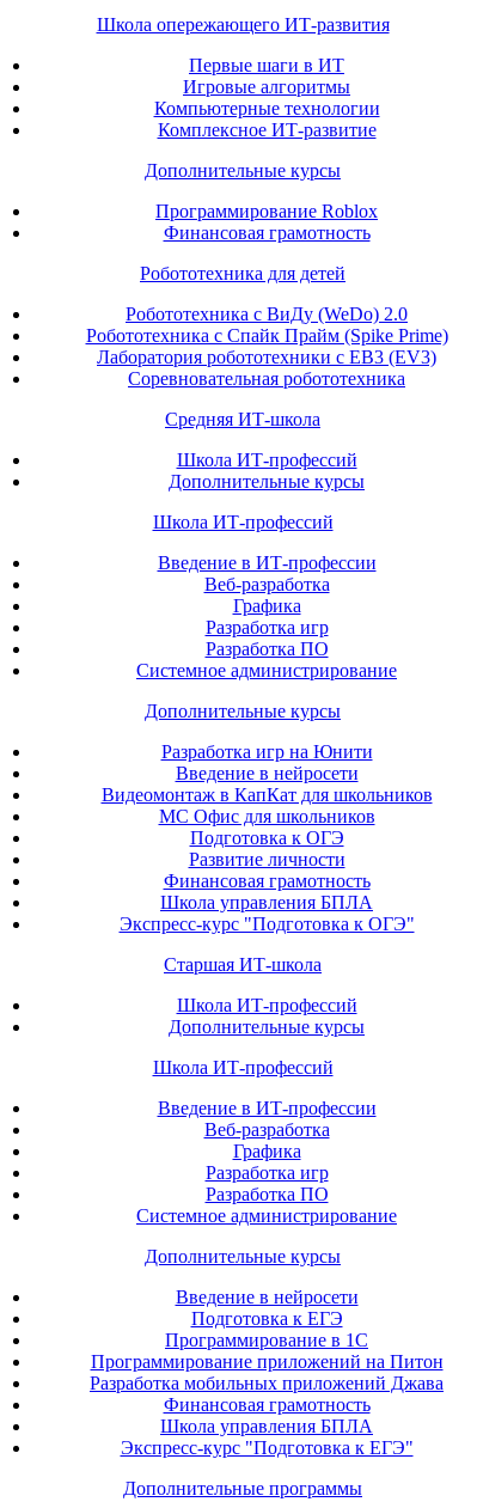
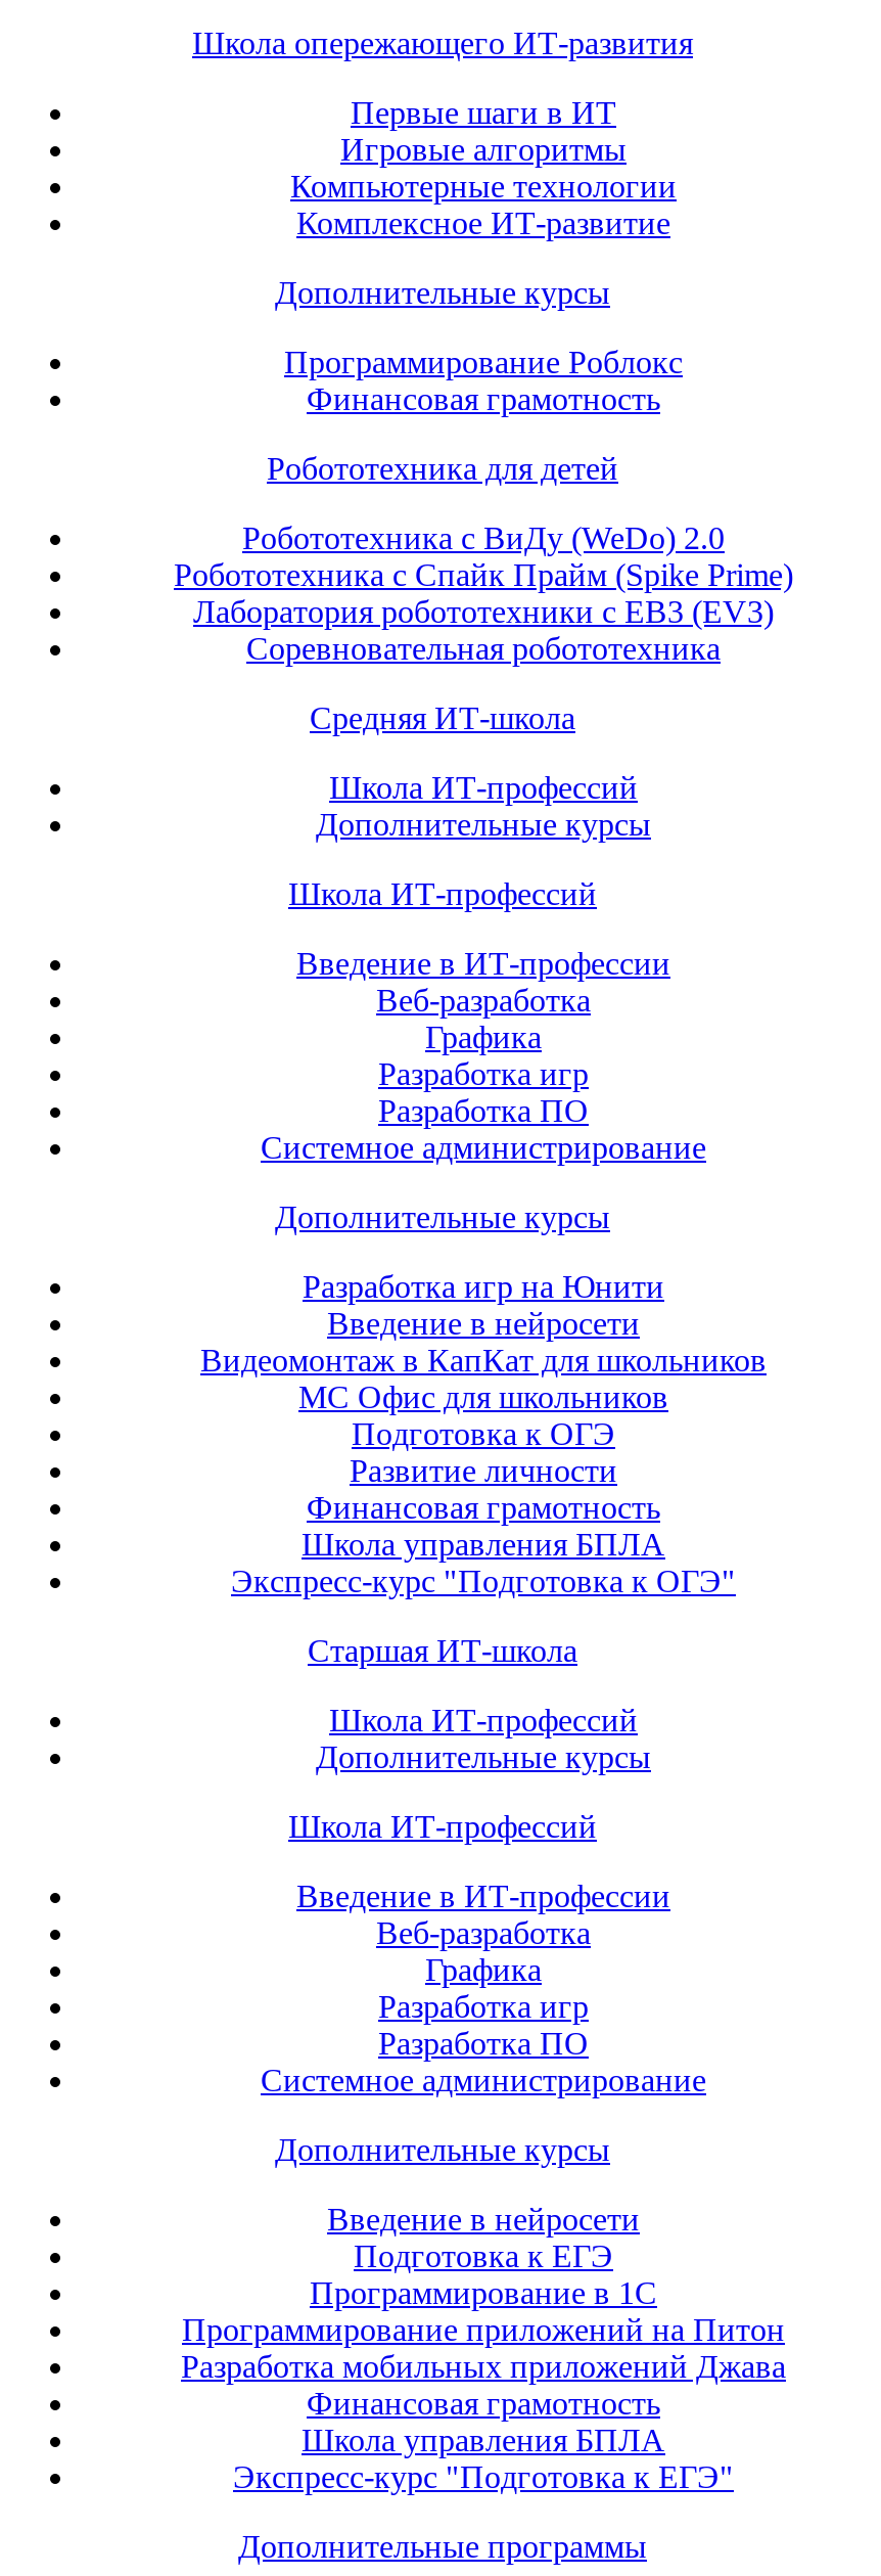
- Программирование Roblox
+ Программирование Роблокс
